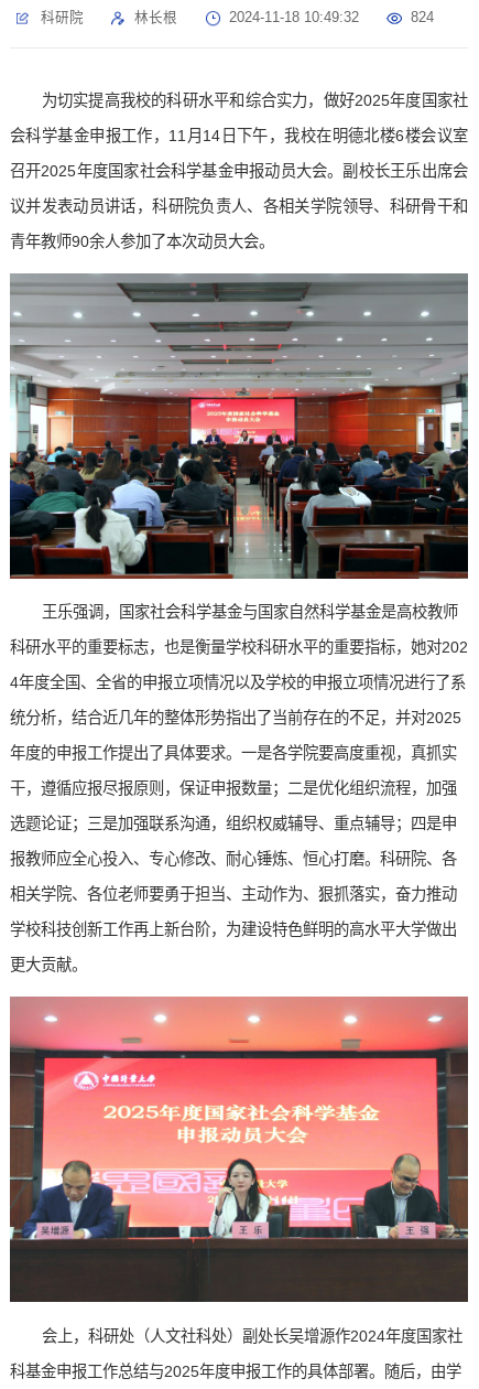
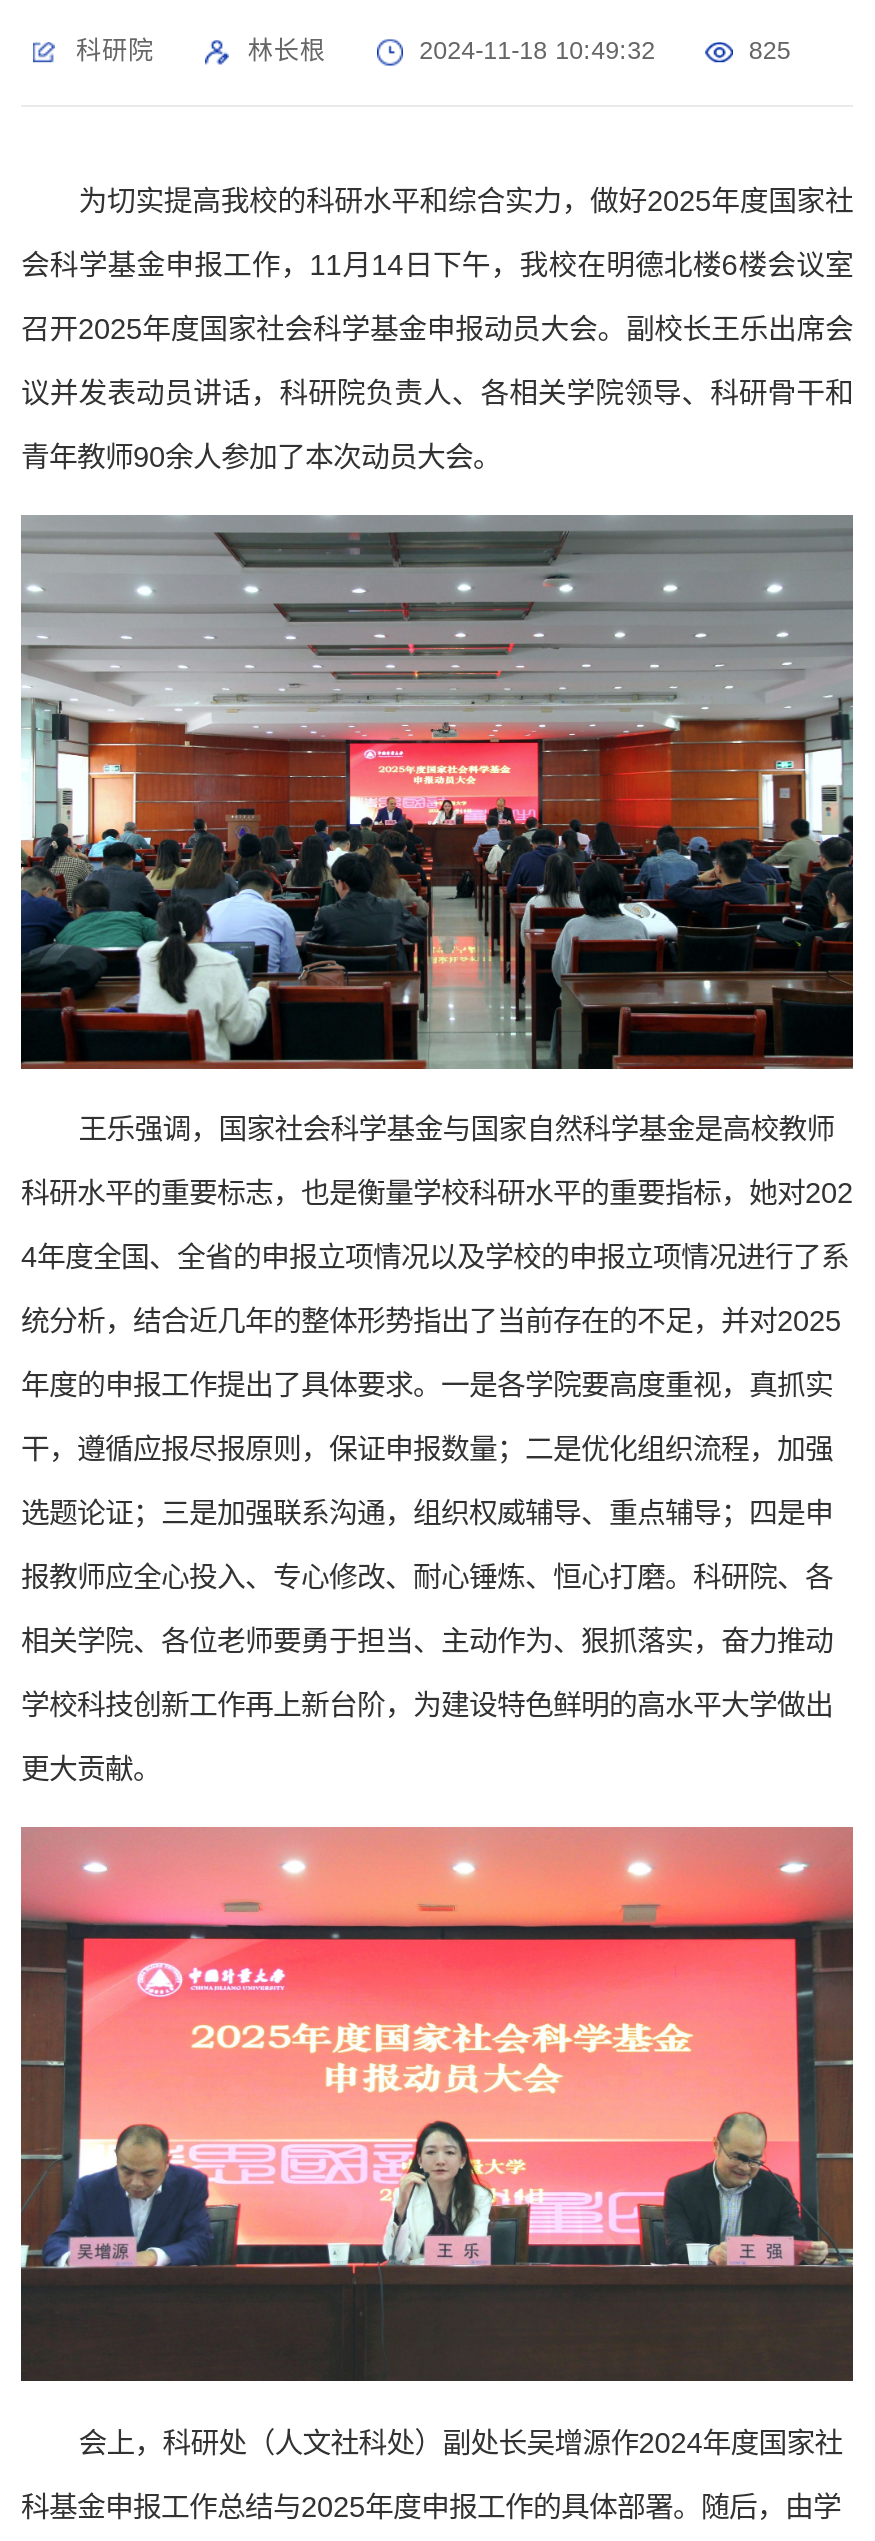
- 824
+ 825
